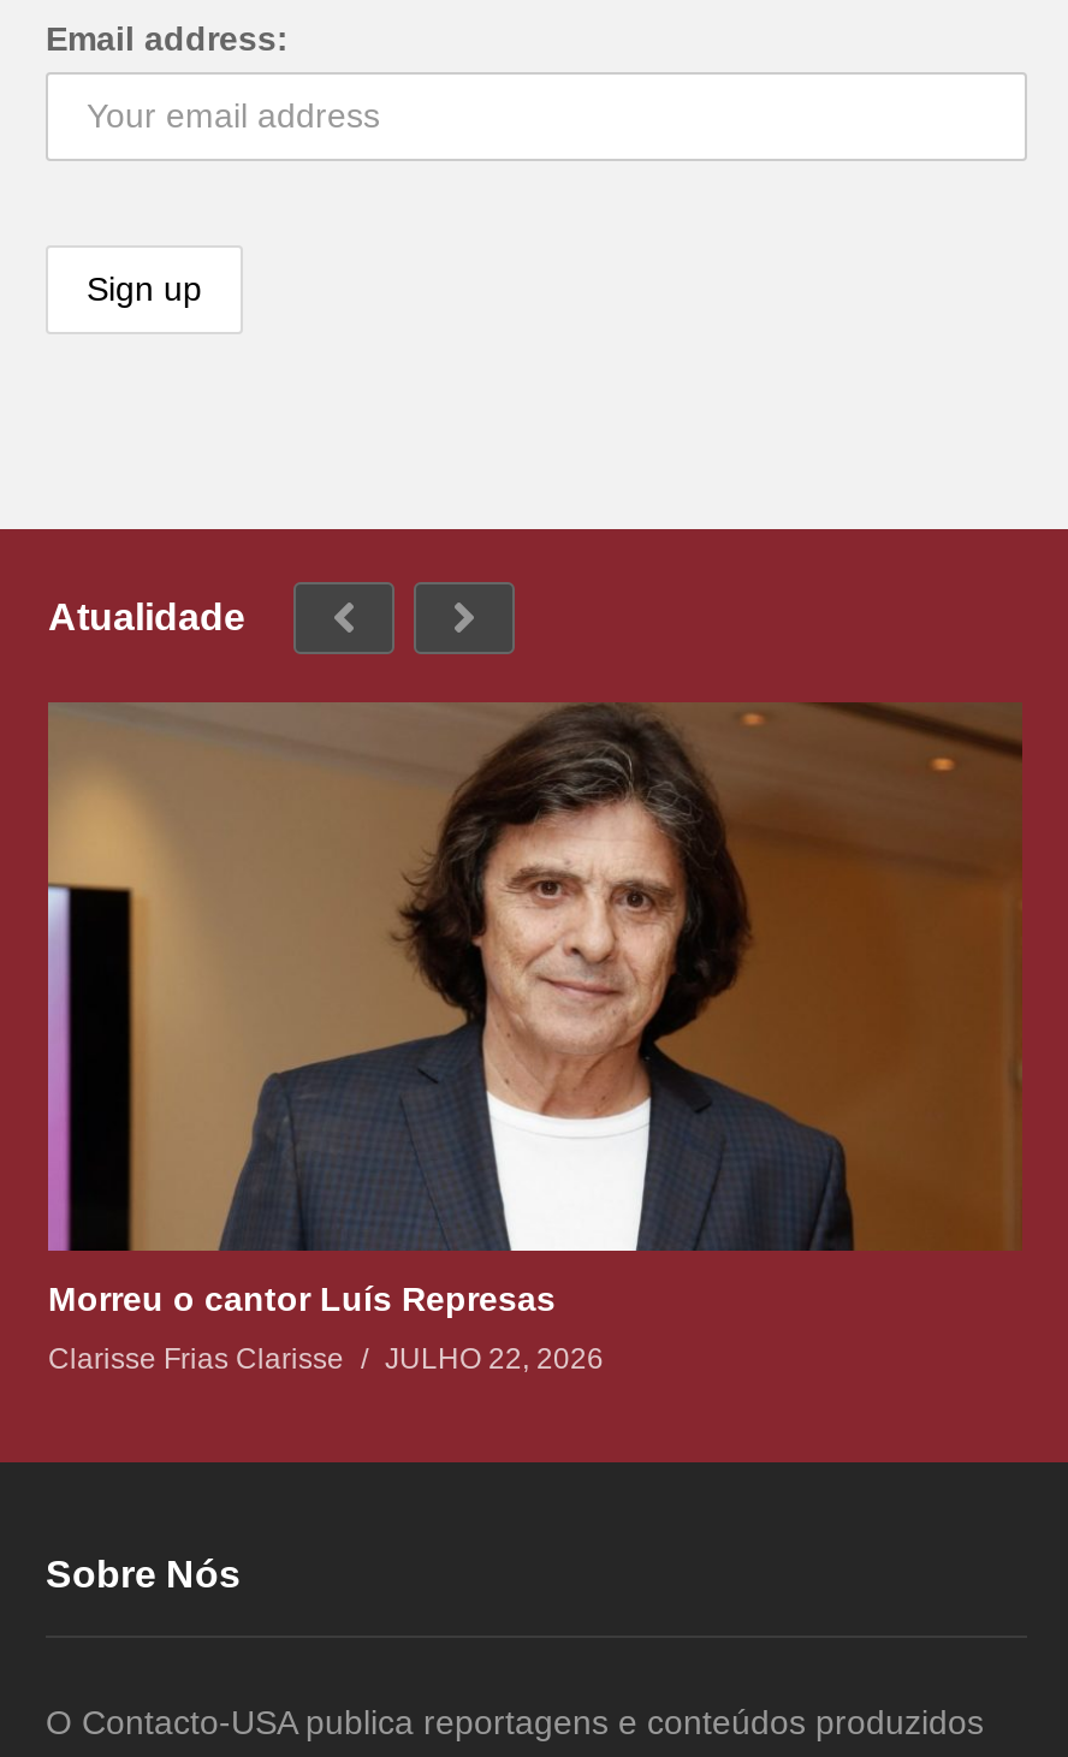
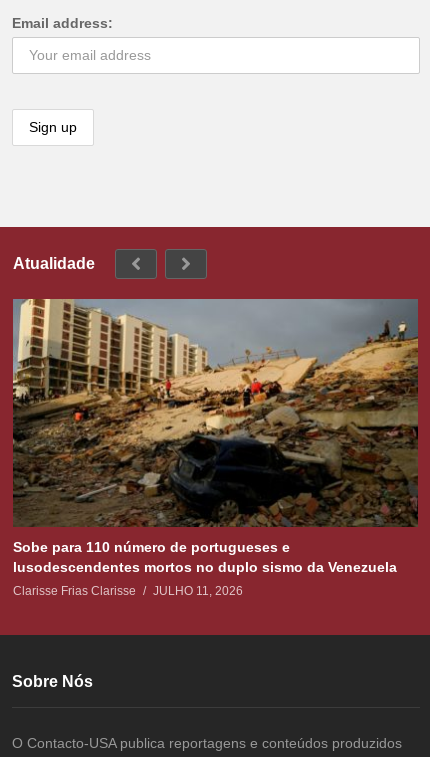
- [image]
- Morreu o cantor Luís Represas
+ [image]
+ Sobe para 110 número de portugueses e
+ lusodescendentes mortos no duplo sismo da Venezuela

- Clarisse Frias Clarisse JULHO 22, 2026
+ Clarisse Frias Clarisse JULHO 11, 2026
